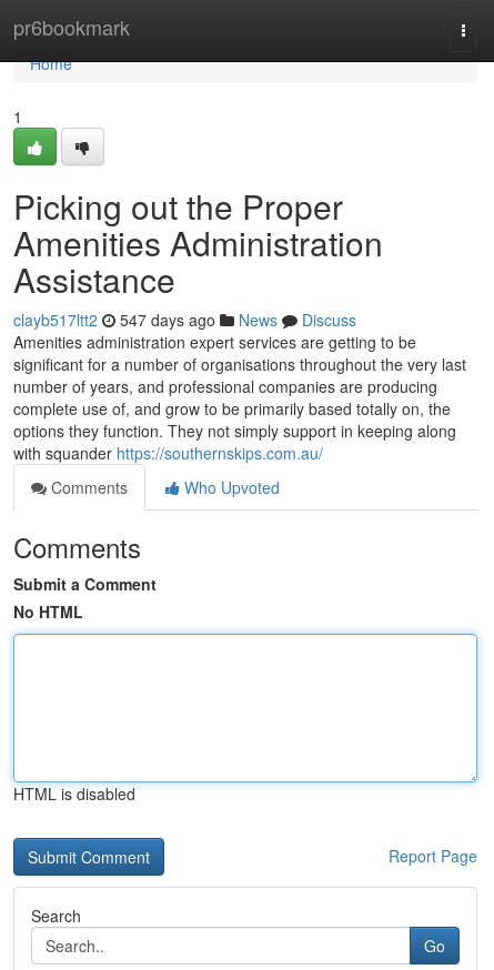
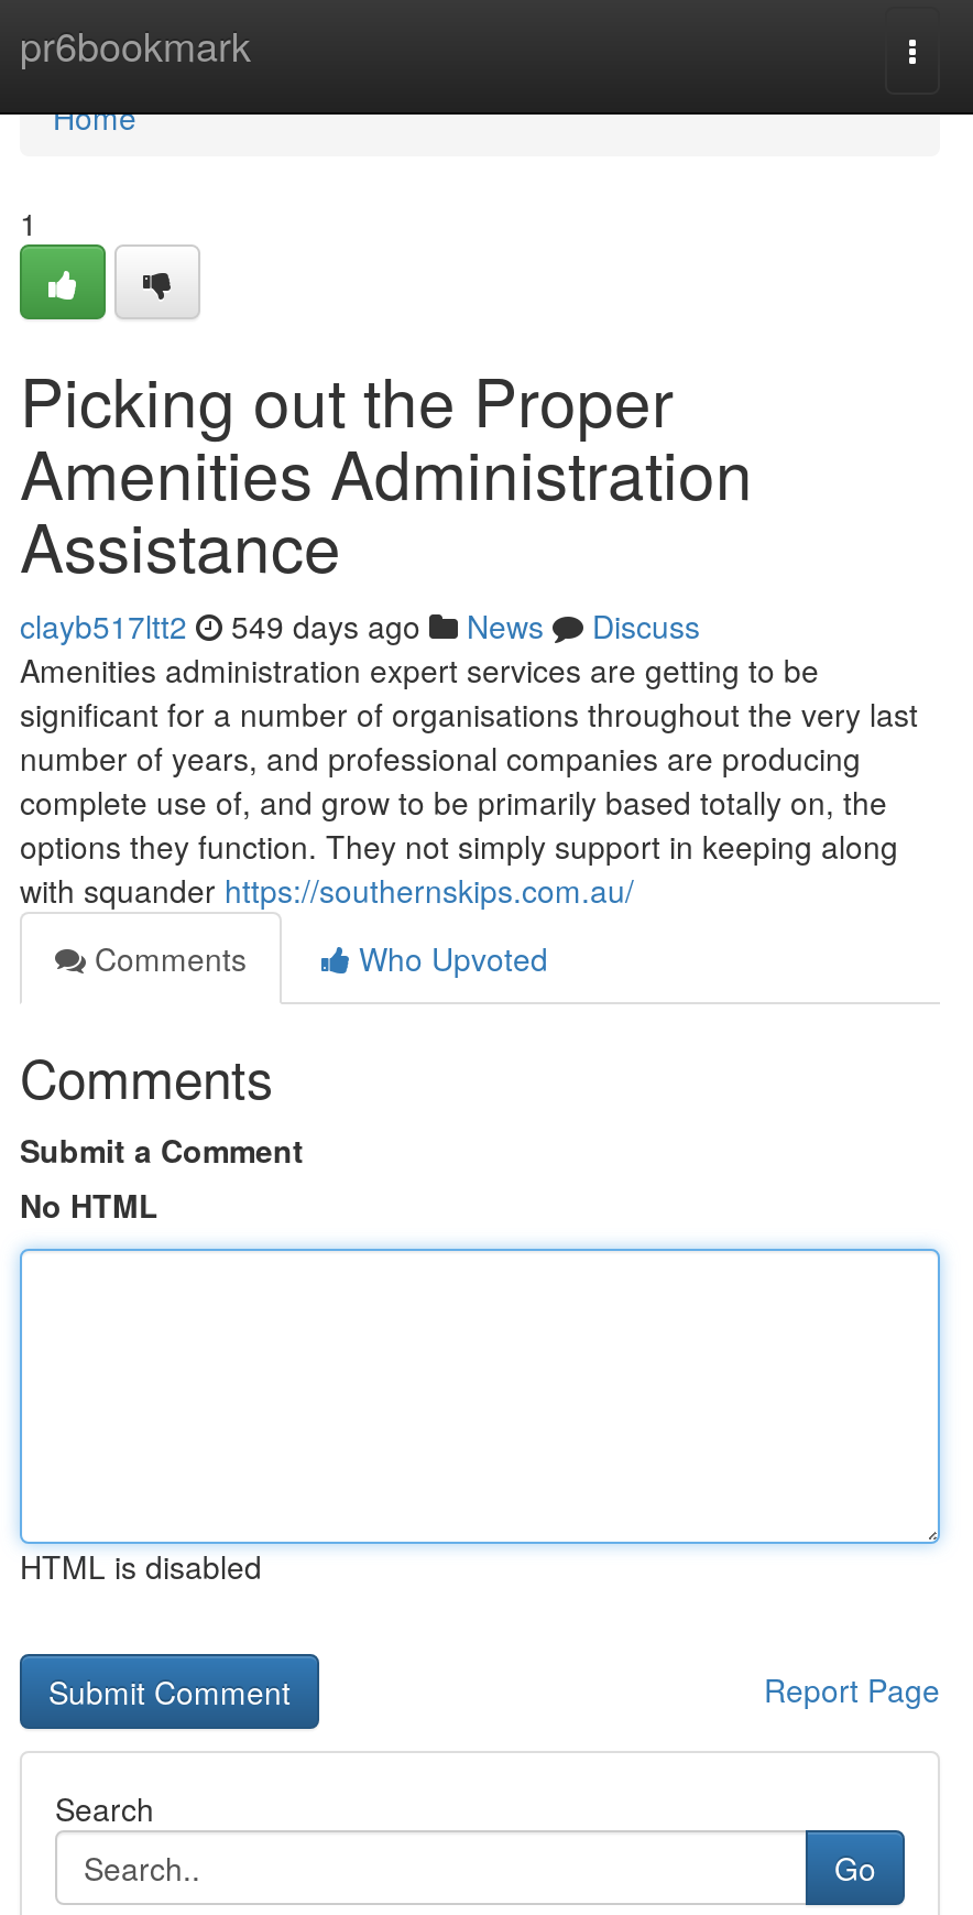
- clayb517ltt2 547 days ago News Discuss
+ clayb517ltt2 549 days ago News Discuss
